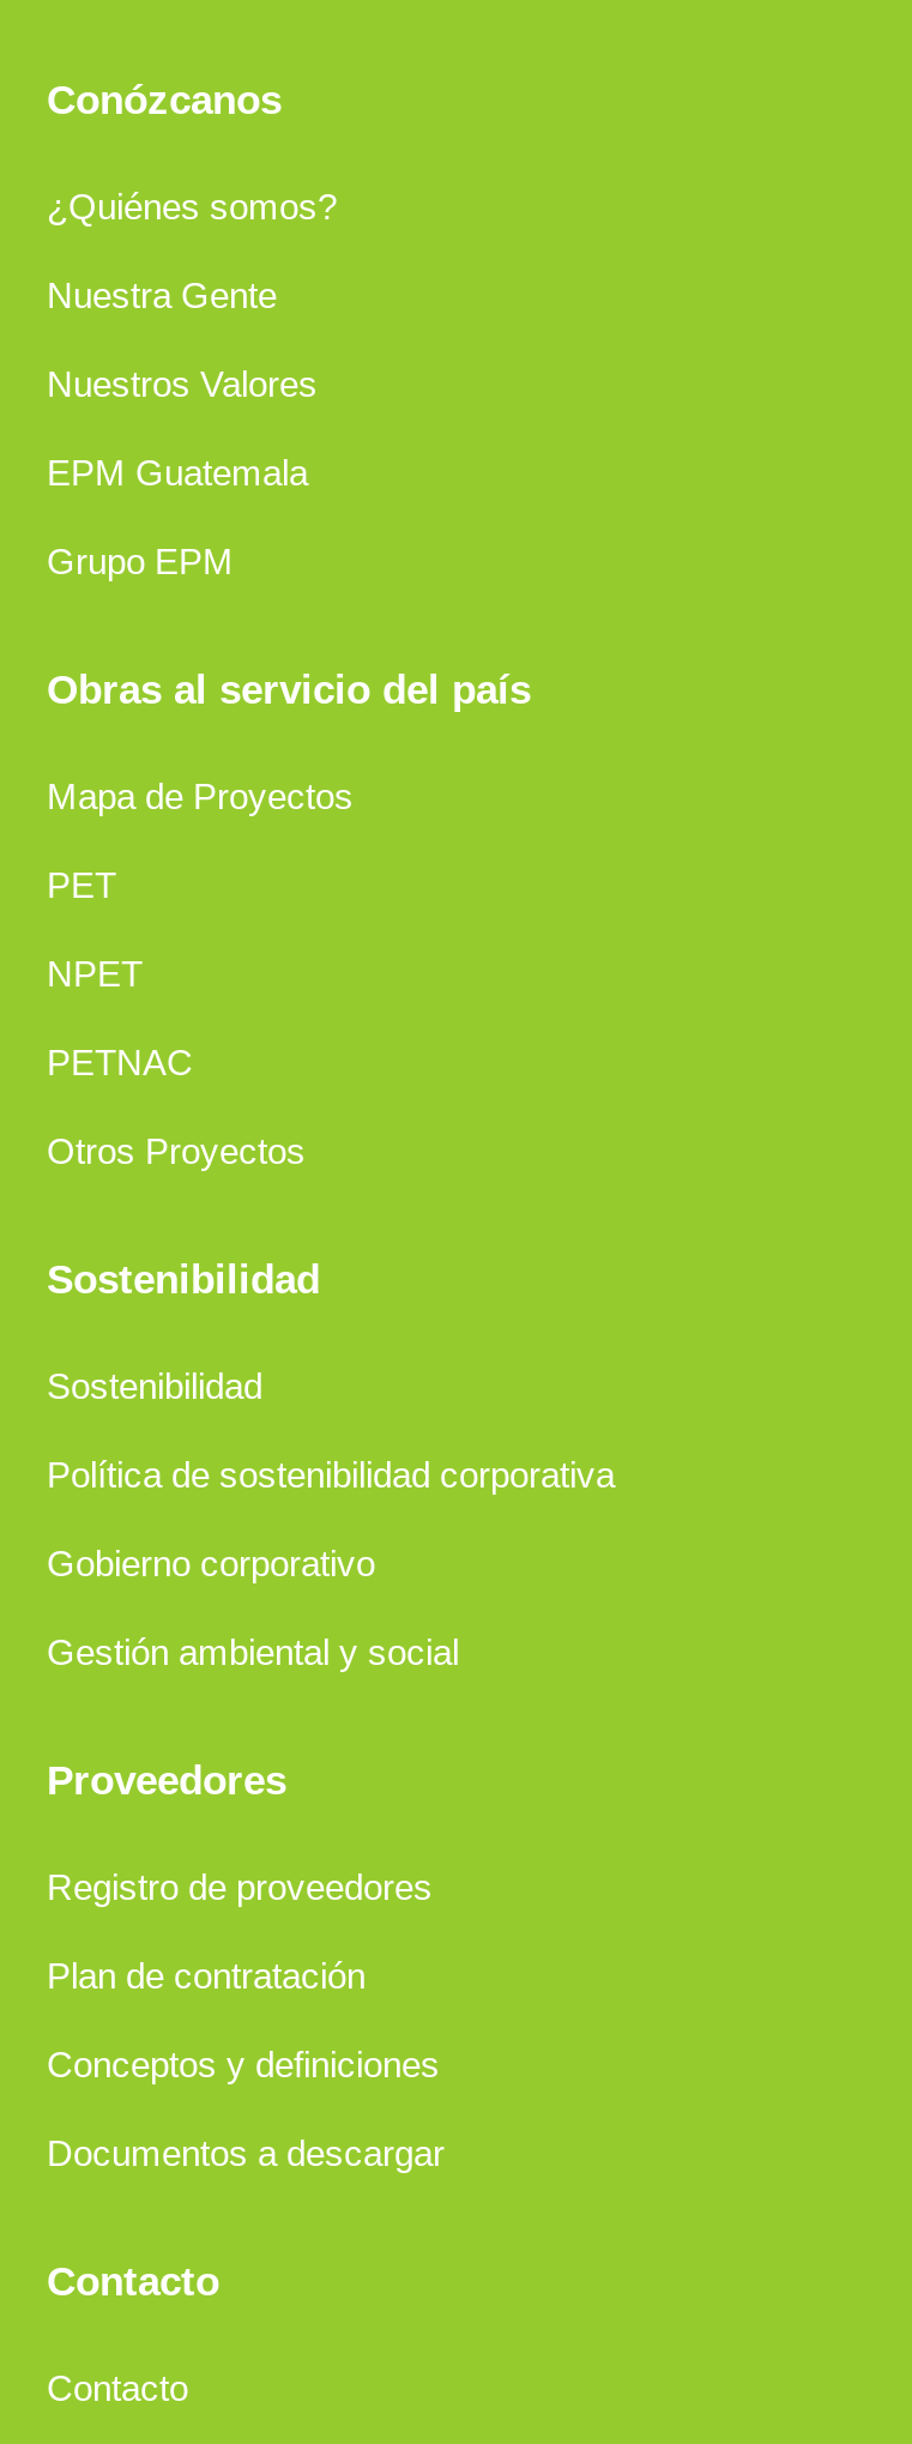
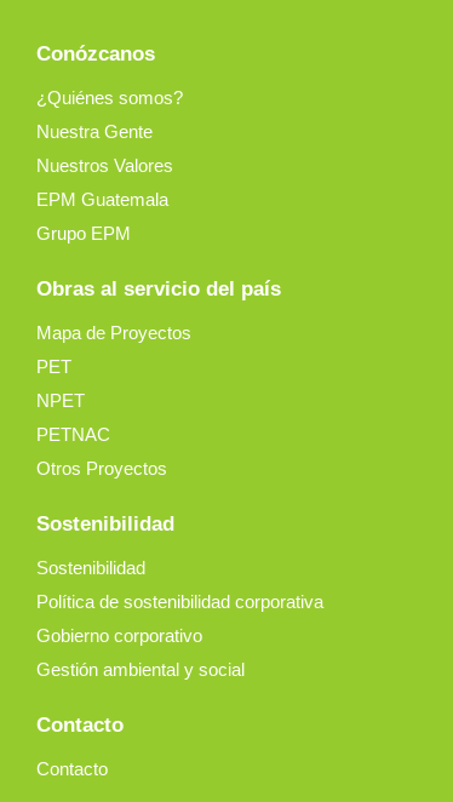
- Proveedores
- Registro de proveedores
- Plan de contratación
- Conceptos y definiciones
- Documentos a descargar
